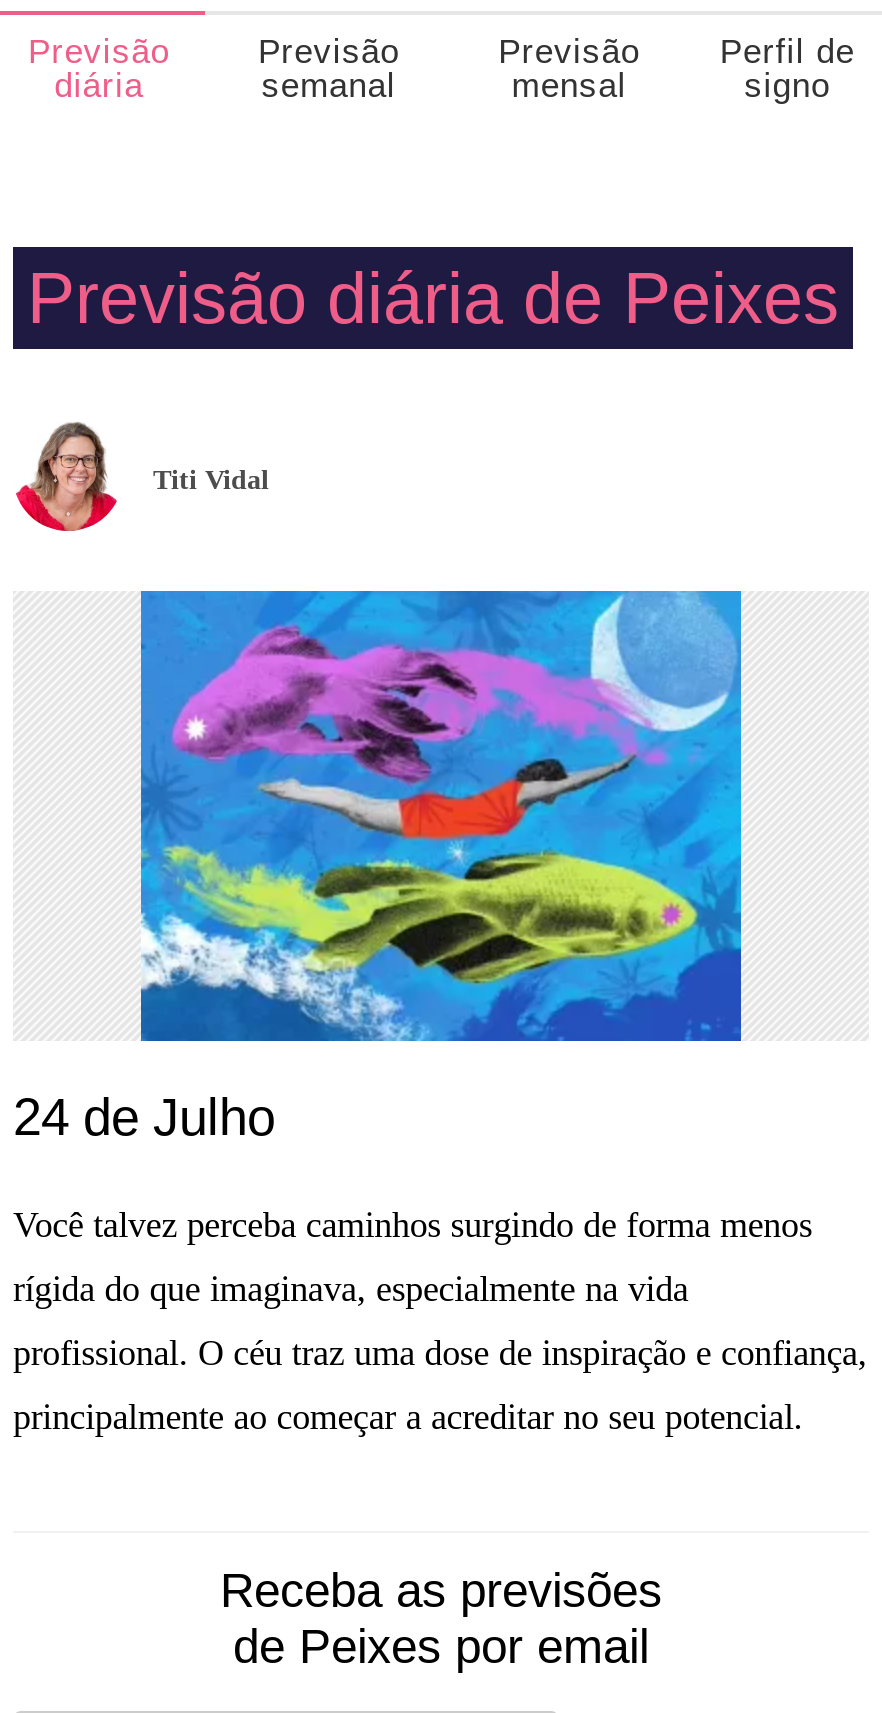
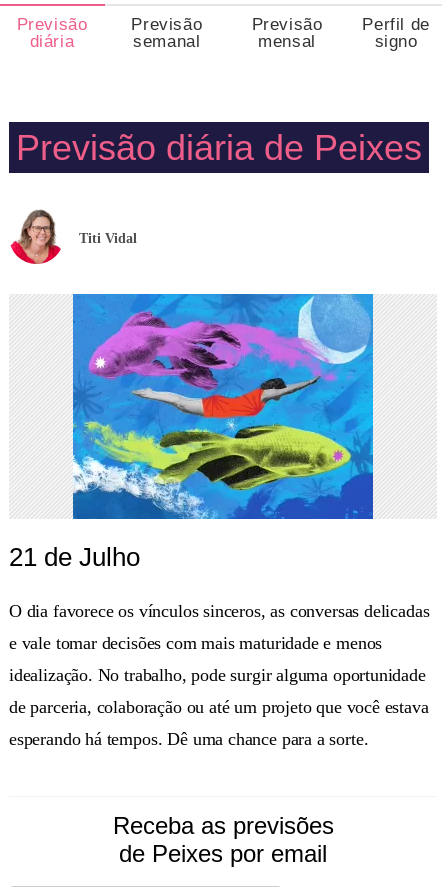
- 24 de Julho
- Você talvez perceba caminhos surgindo de forma menos
- rígida do que imaginava, especialmente na vida
- profissional. O céu traz uma dose de inspiração e confiança,
- principalmente ao começar a acreditar no seu potencial.
+ 21 de Julho
+ O dia favorece os vínculos sinceros, as conversas delicadas
+ e vale tomar decisões com mais maturidade e menos
+ idealização. No trabalho, pode surgir alguma oportunidade
+ de parceria, colaboração ou até um projeto que você estava
+ esperando há tempos. Dê uma chance para a sorte.
